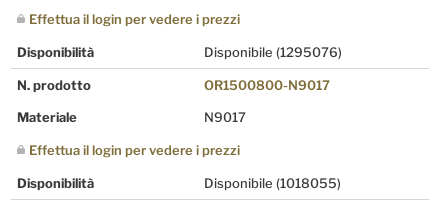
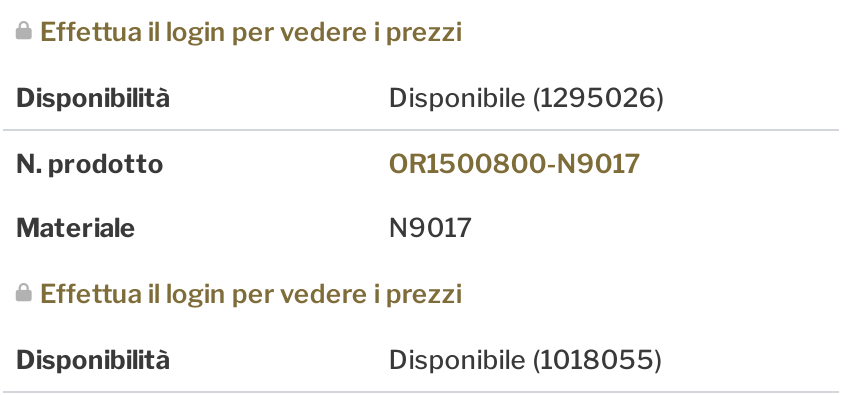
- Disponibile (1295076)
+ Disponibile (1295026)
